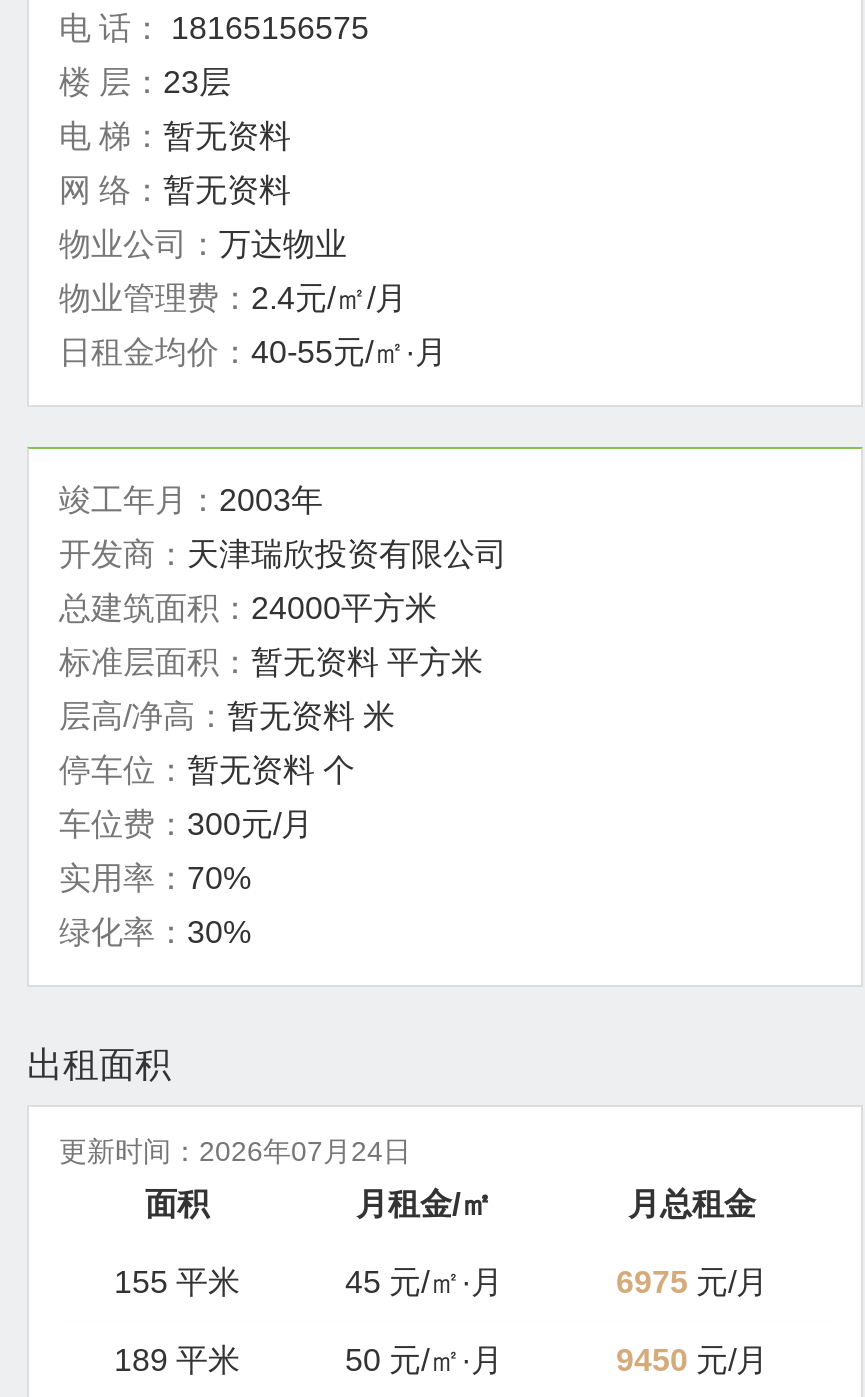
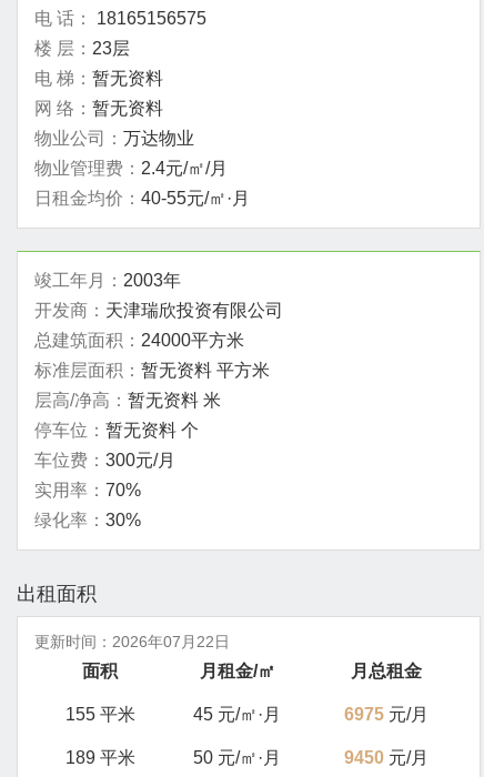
- 更新时间：2026年07月24日
+ 更新时间：2026年07月22日
